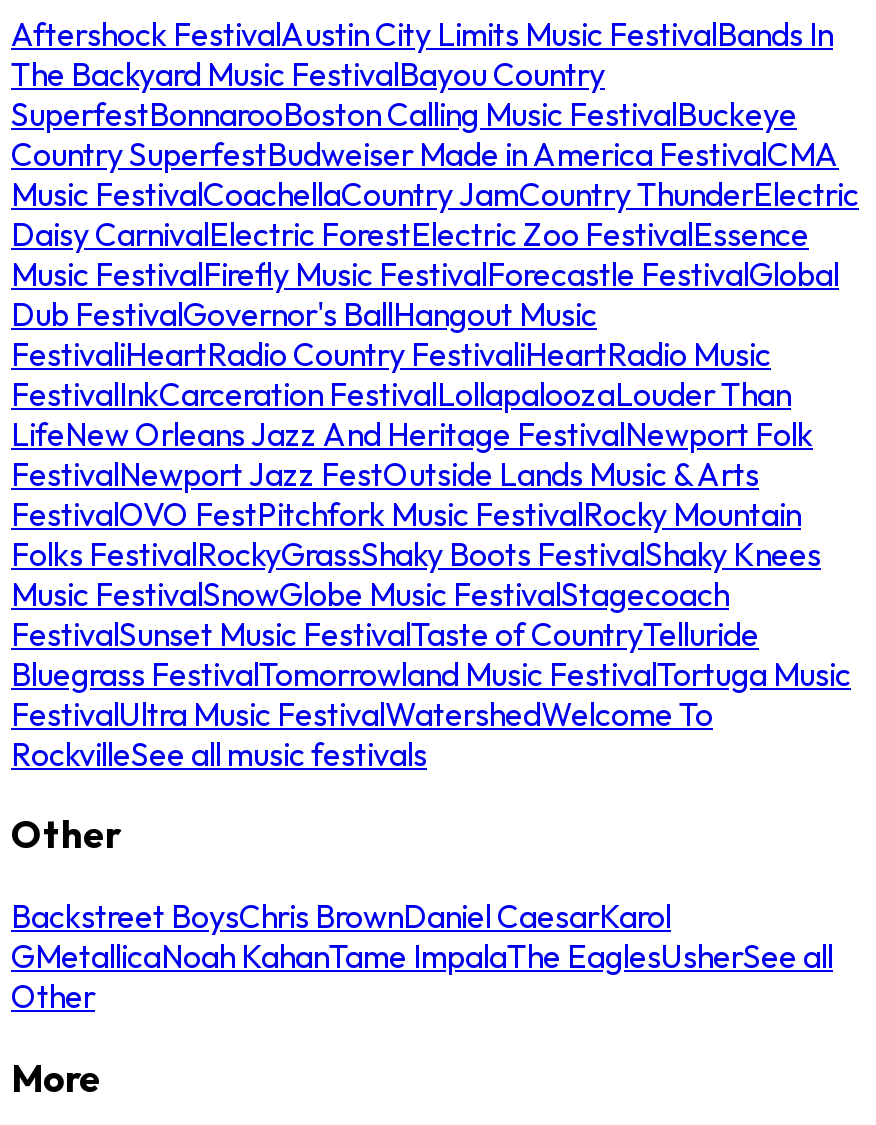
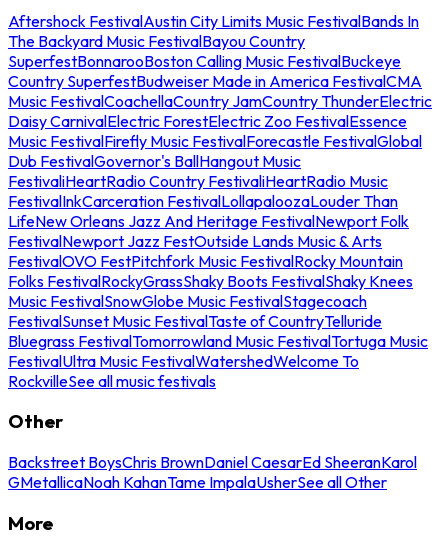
- Backstreet BoysChris BrownDaniel CaesarKarol
- GMetallicaNoah KahanTame ImpalaThe EaglesUsherSee all
- Other
+ Backstreet BoysChris BrownDaniel CaesarEd SheeranKarol
+ GMetallicaNoah KahanTame ImpalaUsherSee all Other
